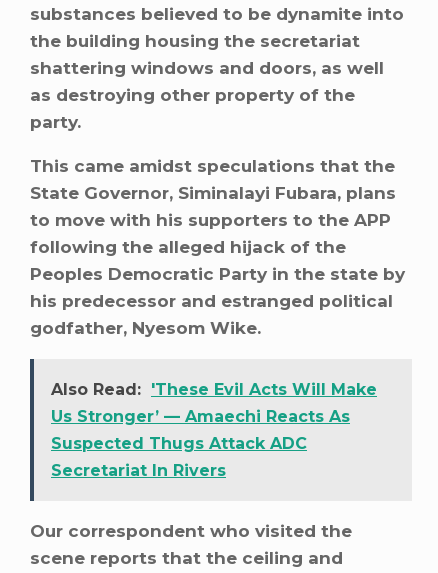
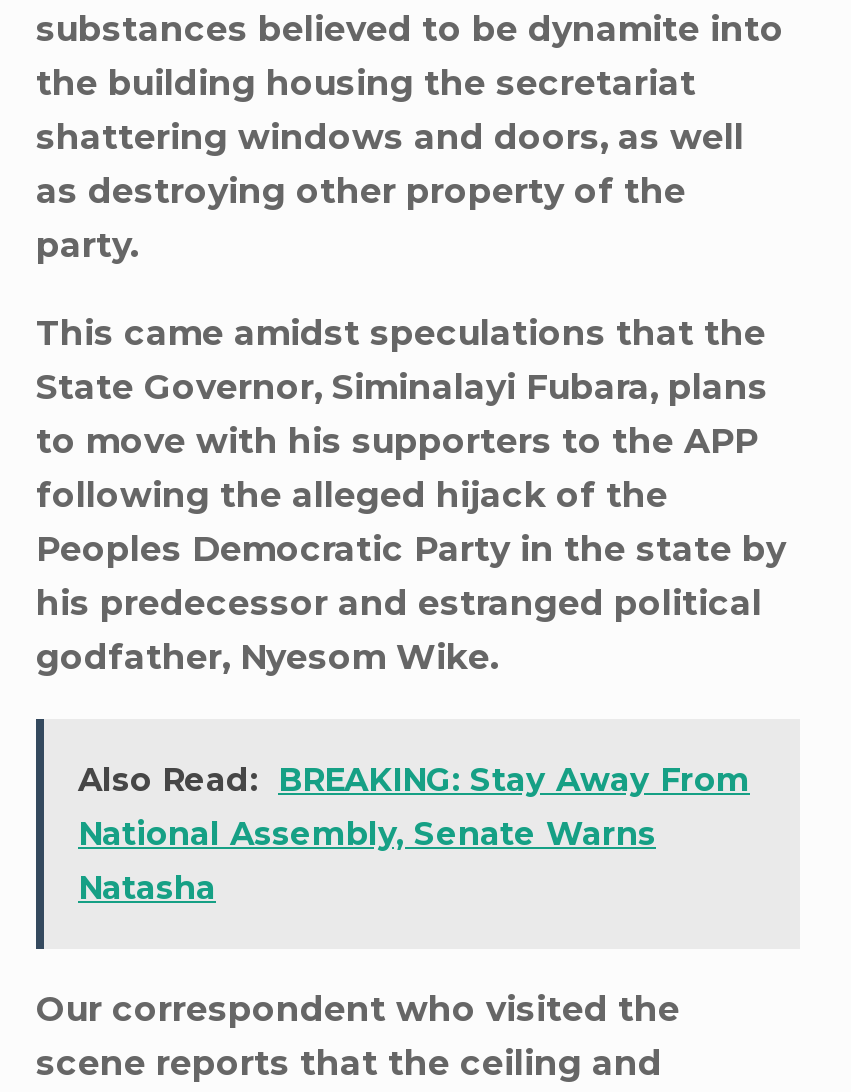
- Also Read: 'These Evil Acts Will Make
- Us Stronger’ — Amaechi Reacts As
- Suspected Thugs Attack ADC
- Secretariat In Rivers
+ Also Read: BREAKING: Stay Away From
+ National Assembly, Senate Warns
+ Natasha
